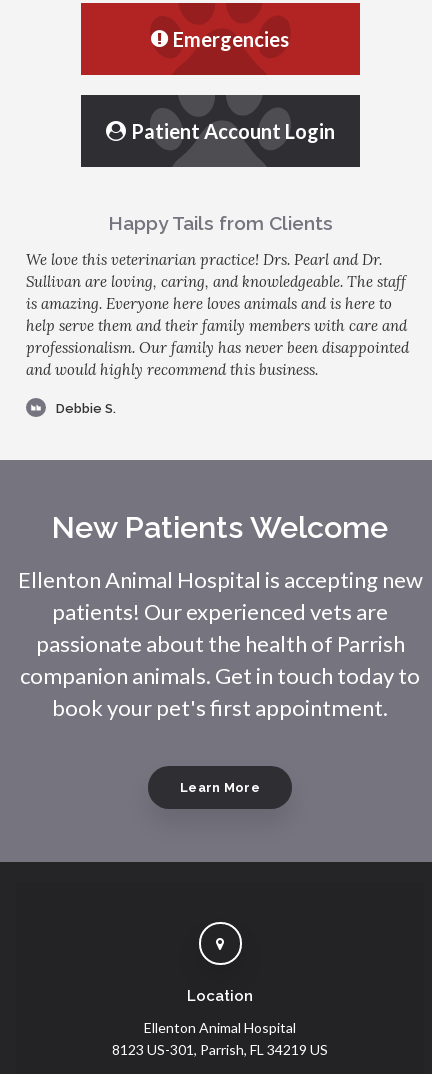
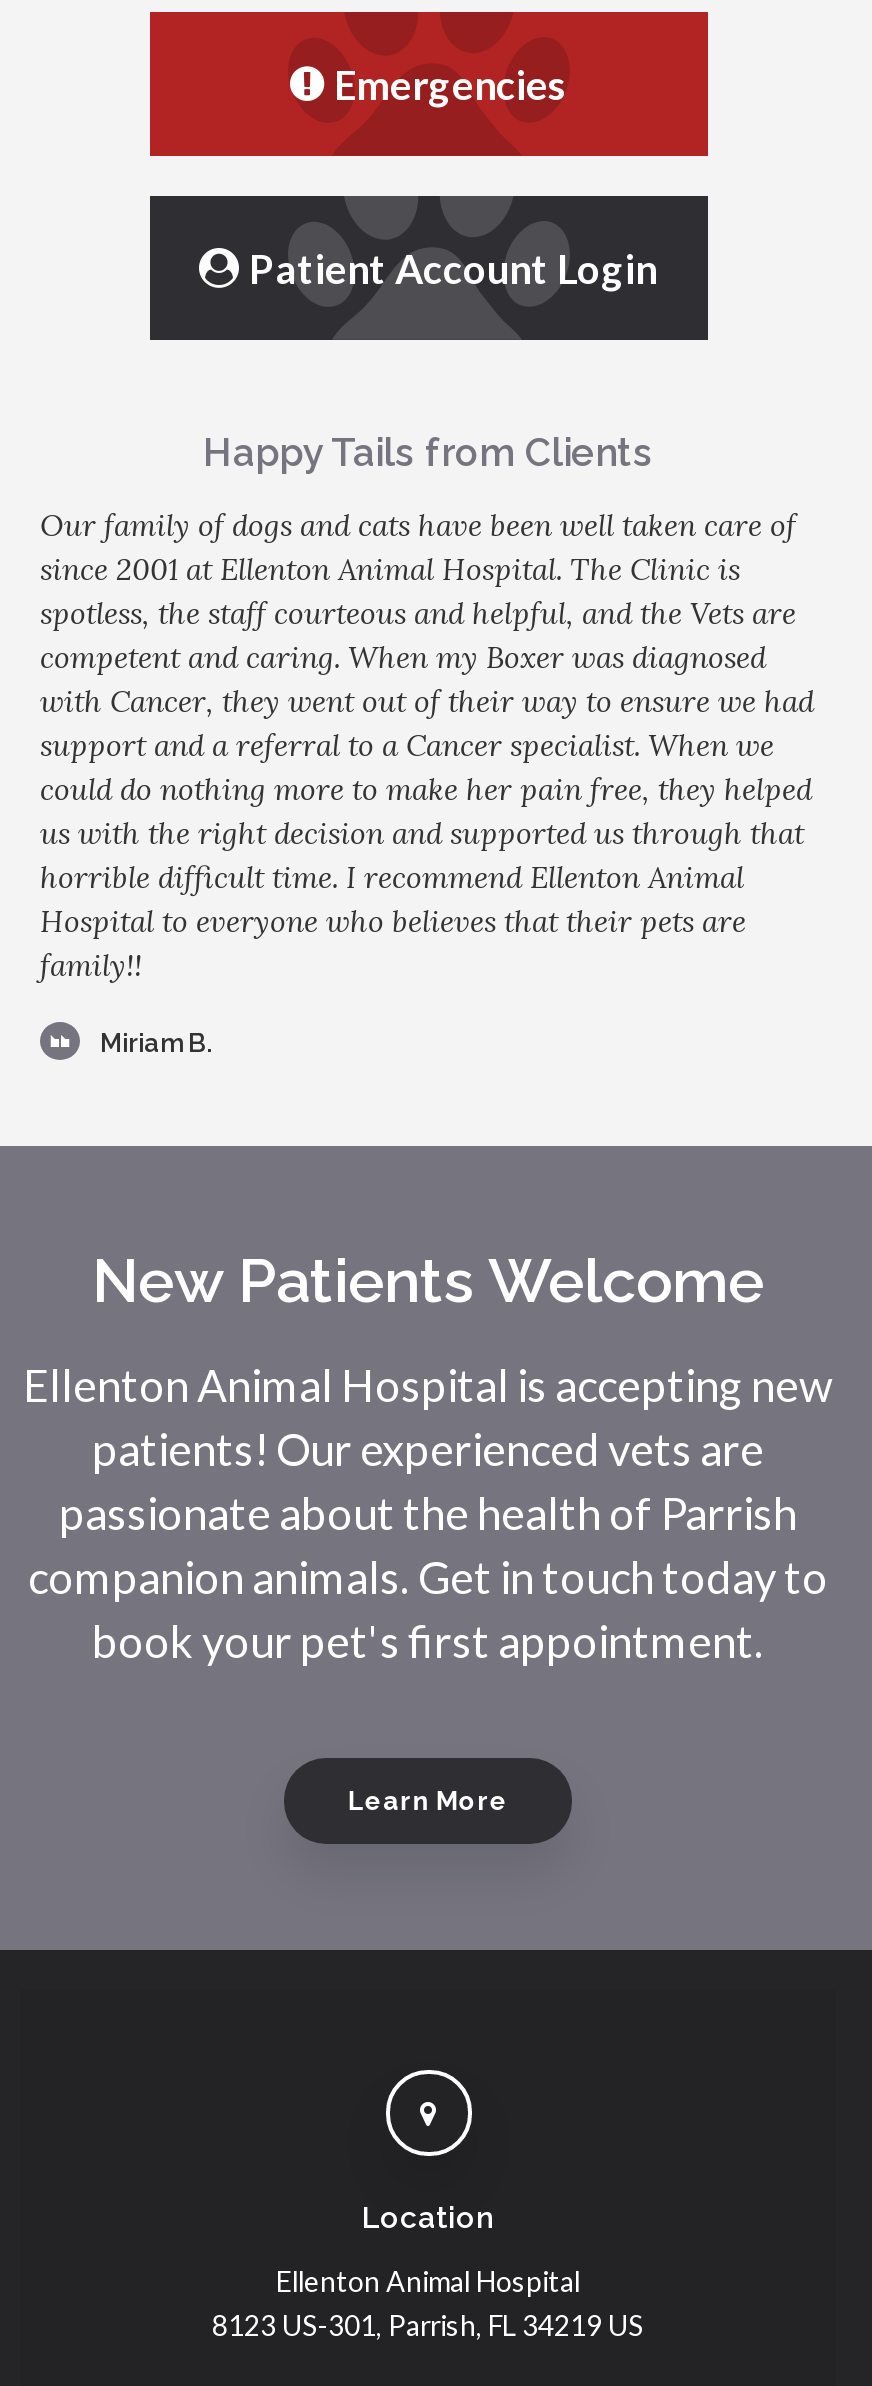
- We love this veterinarian practice! Drs. Pearl and Dr.
- Sullivan are loving, caring, and knowledgeable. The staff
- is amazing. Everyone here loves animals and is here to
- help serve them and their family members with care and
- professionalism. Our family has never been disappointed
- and would highly recommend this business.
+ Our family of dogs and cats have been well taken care of
+ since 2001 at Ellenton Animal Hospital. The Clinic is
+ spotless, the staff courteous and helpful, and the Vets are
+ competent and caring. When my Boxer was diagnosed
+ with Cancer, they went out of their way to ensure we had
+ support and a referral to a Cancer specialist. When we
+ could do nothing more to make her pain free, they helped
+ us with the right decision and supported us through that
+ horrible difficult time. I recommend Ellenton Animal
+ Hospital to everyone who believes that their pets are
+ family!!

- Debbie S.
+ Miriam B.
